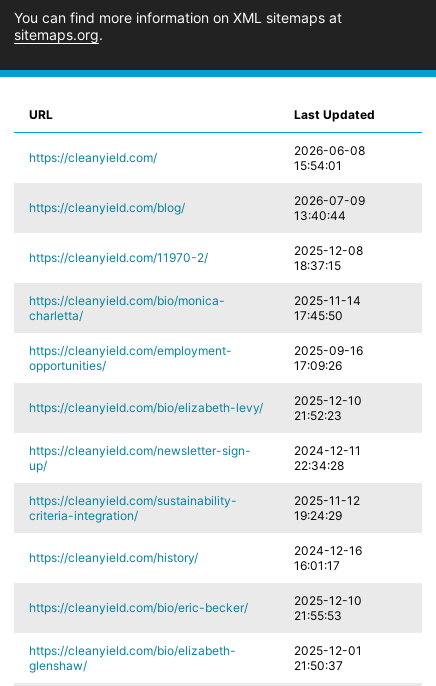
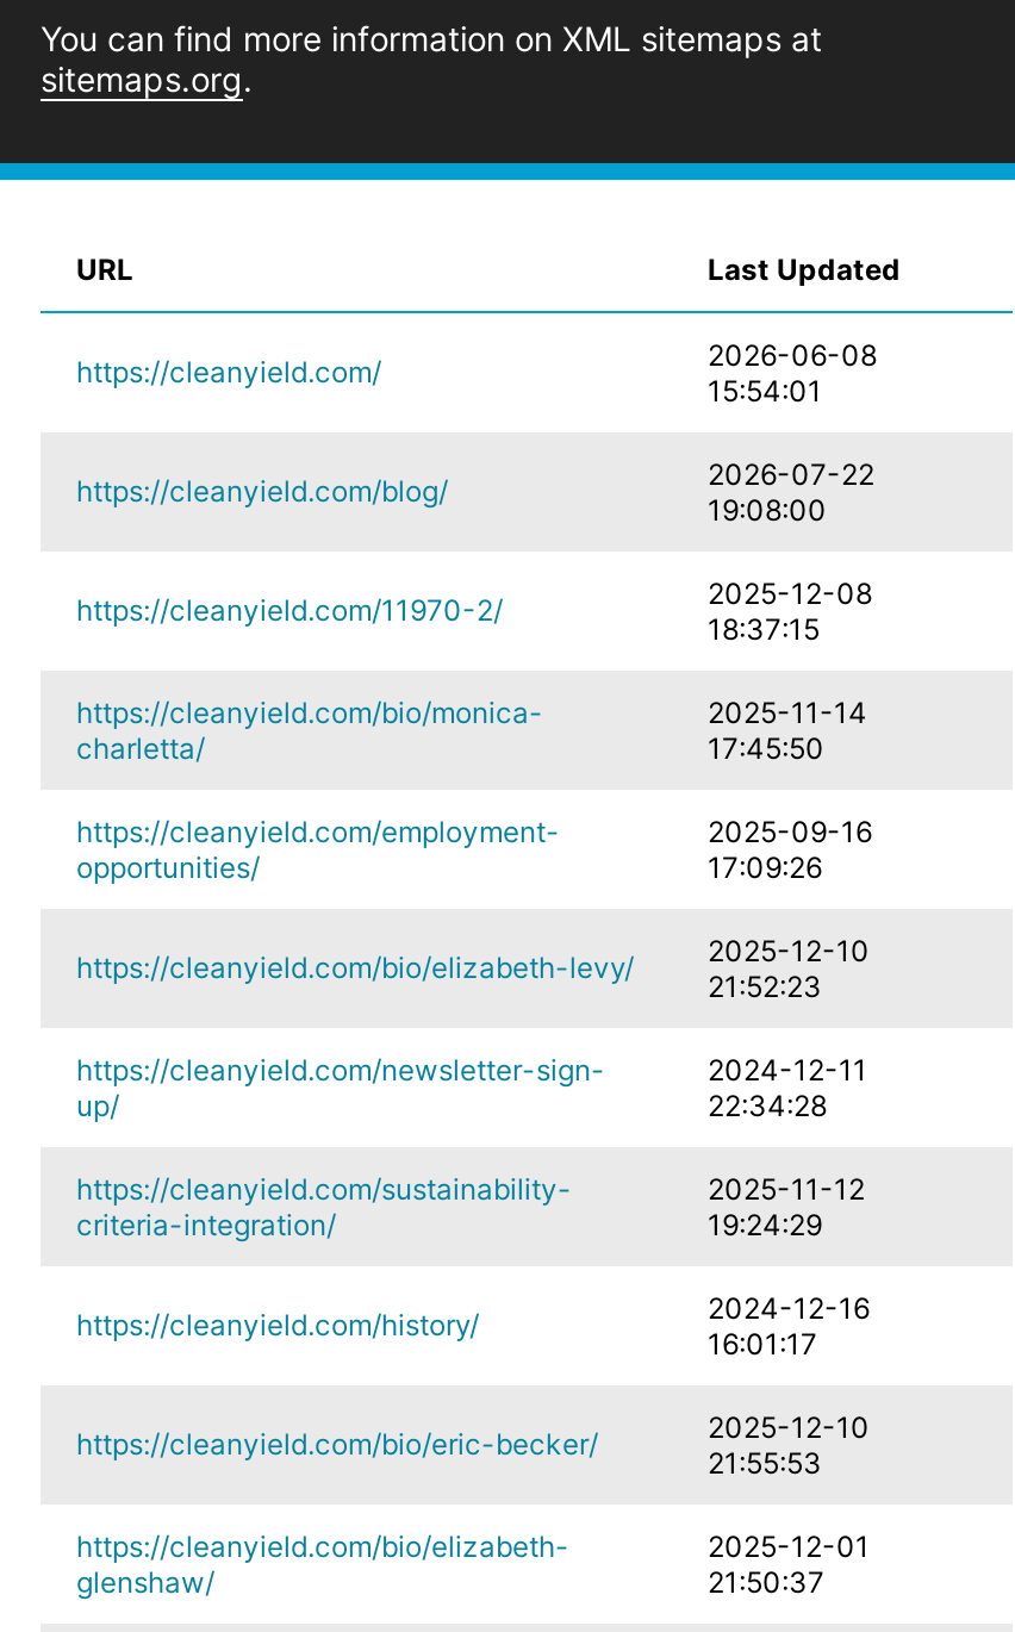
- 2026-07-09
+ 2026-07-22

- 13:40:44
+ 19:08:00
